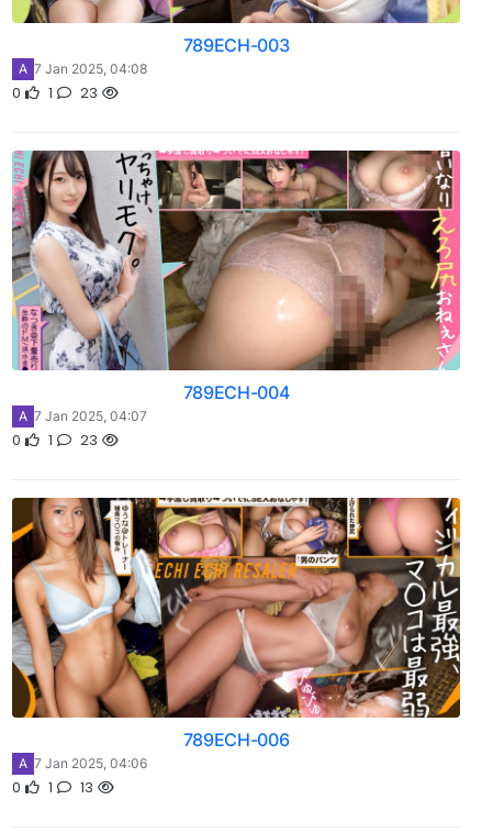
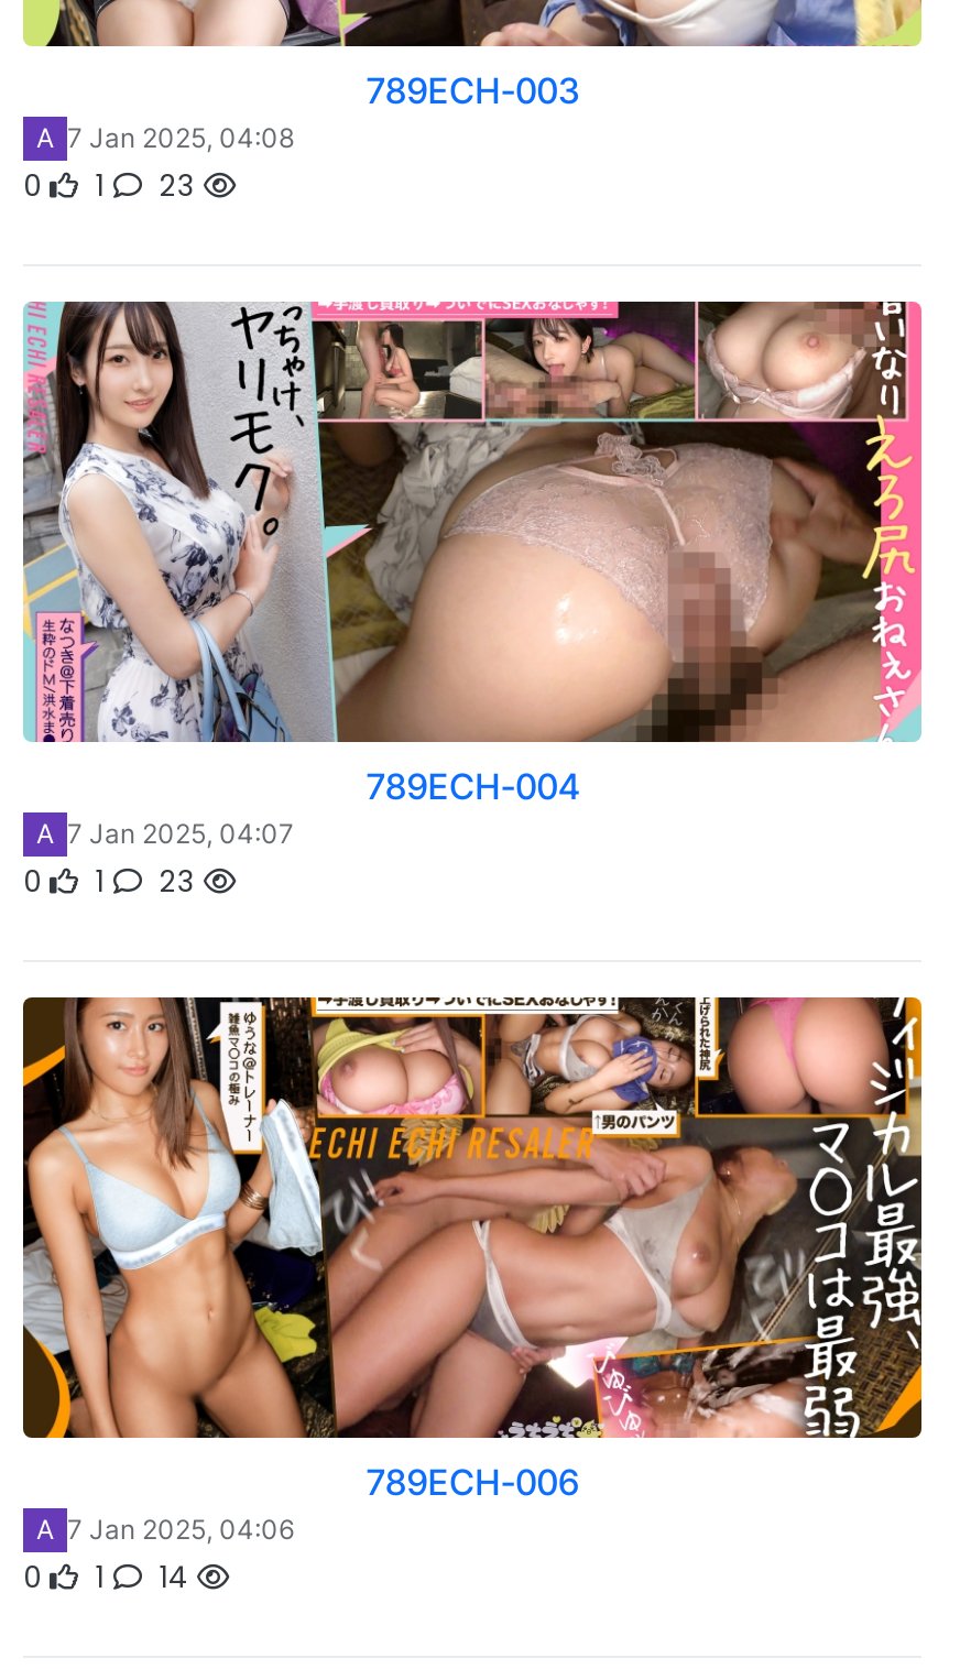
- 0 1 13
+ 0 1 14
